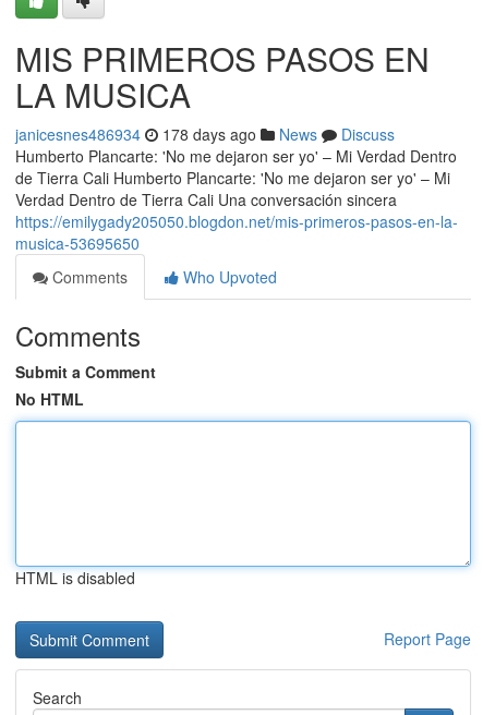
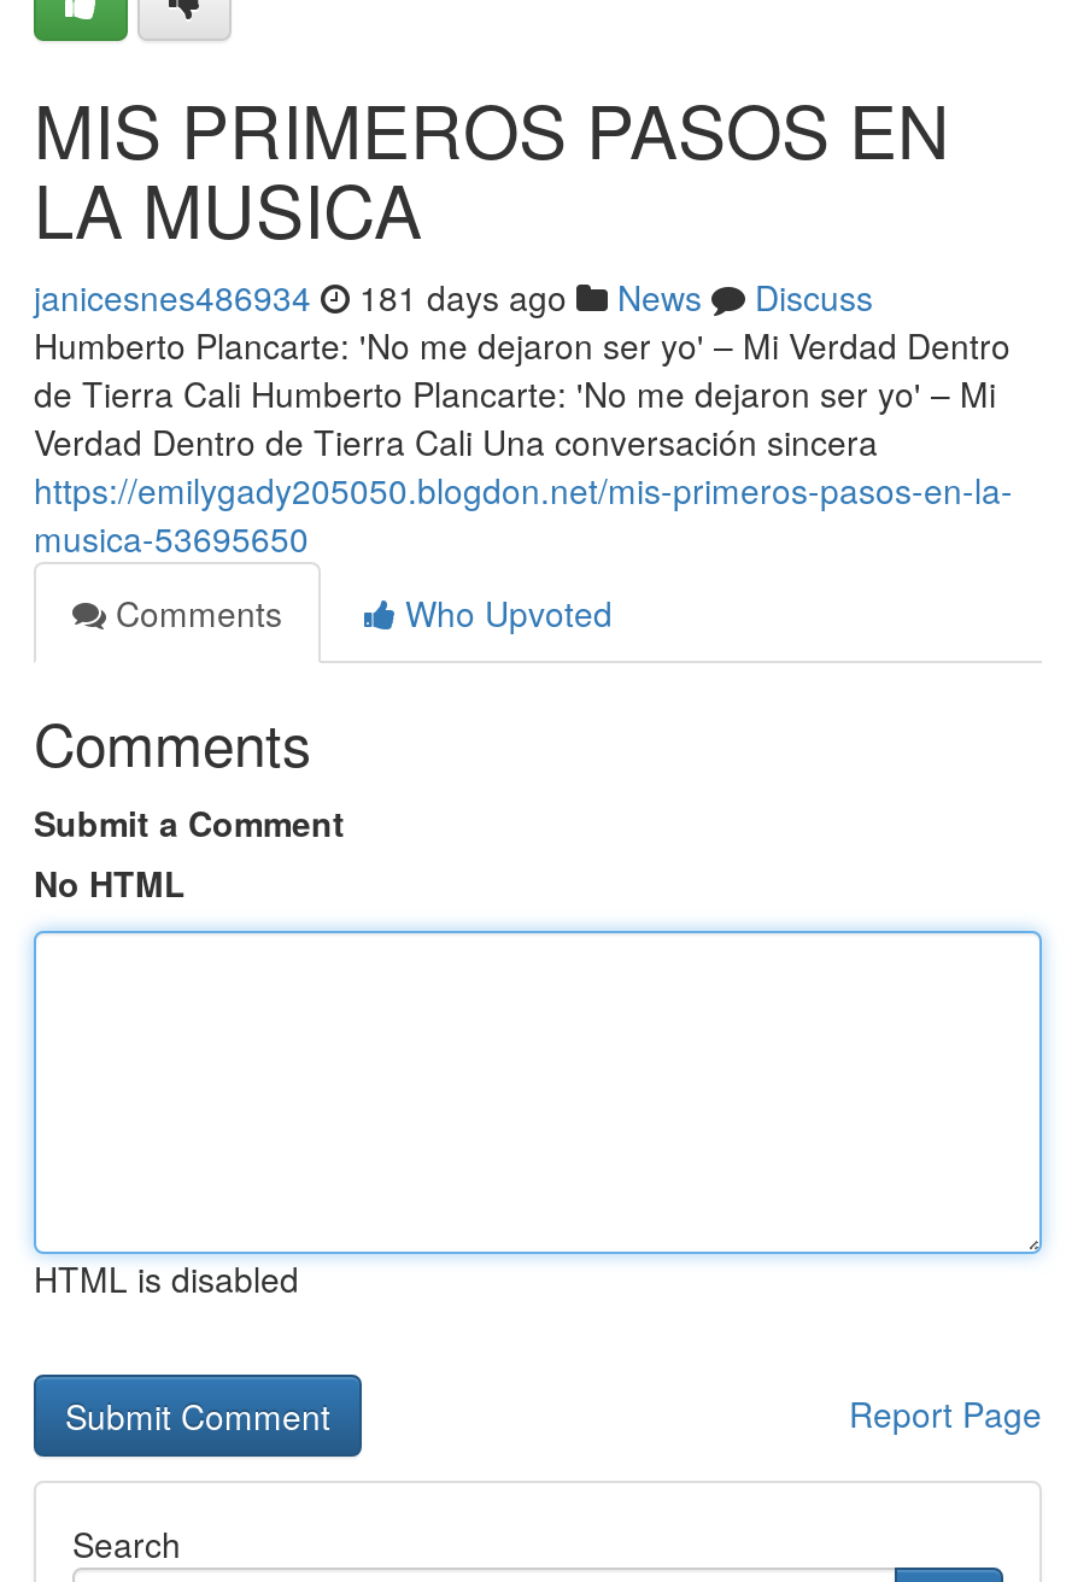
- janicesnes486934 178 days ago News Discuss
+ janicesnes486934 181 days ago News Discuss
